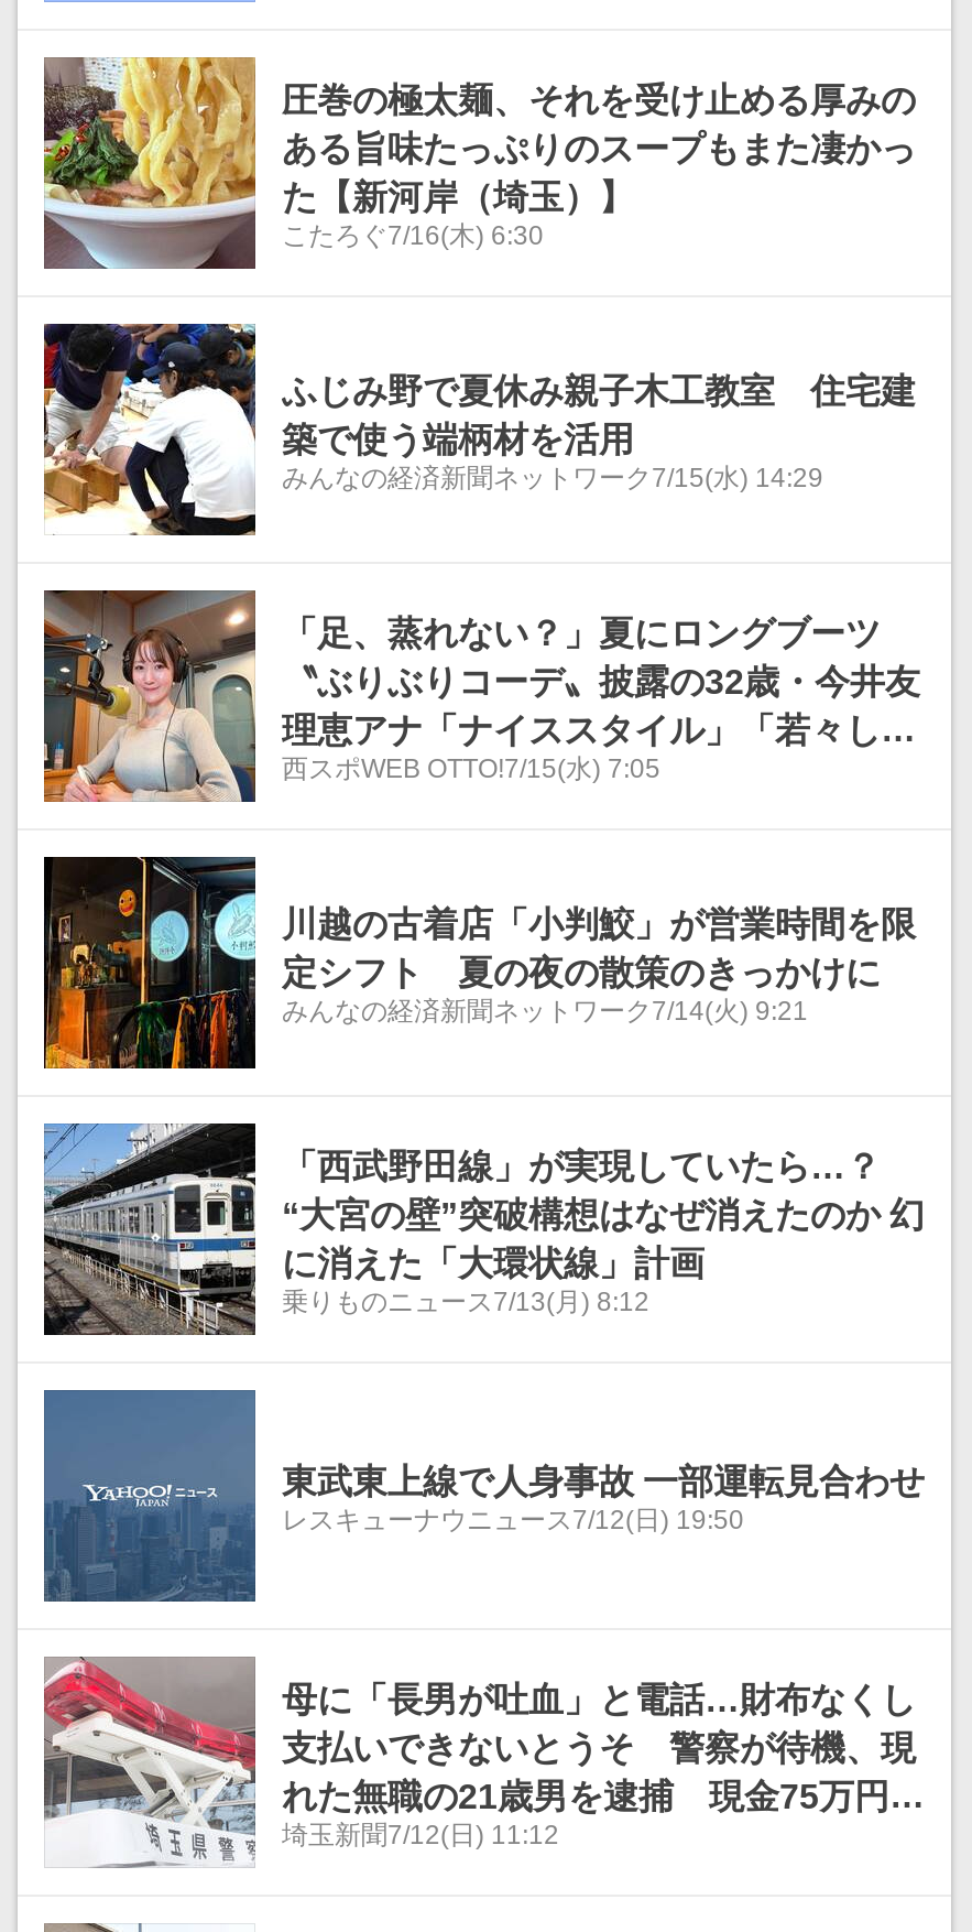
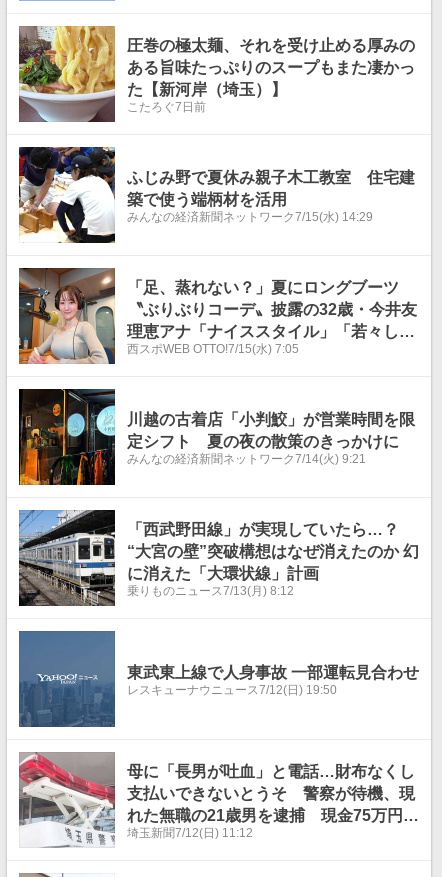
- こたろぐ7/16(木) 6:30
+ こたろぐ7日前
